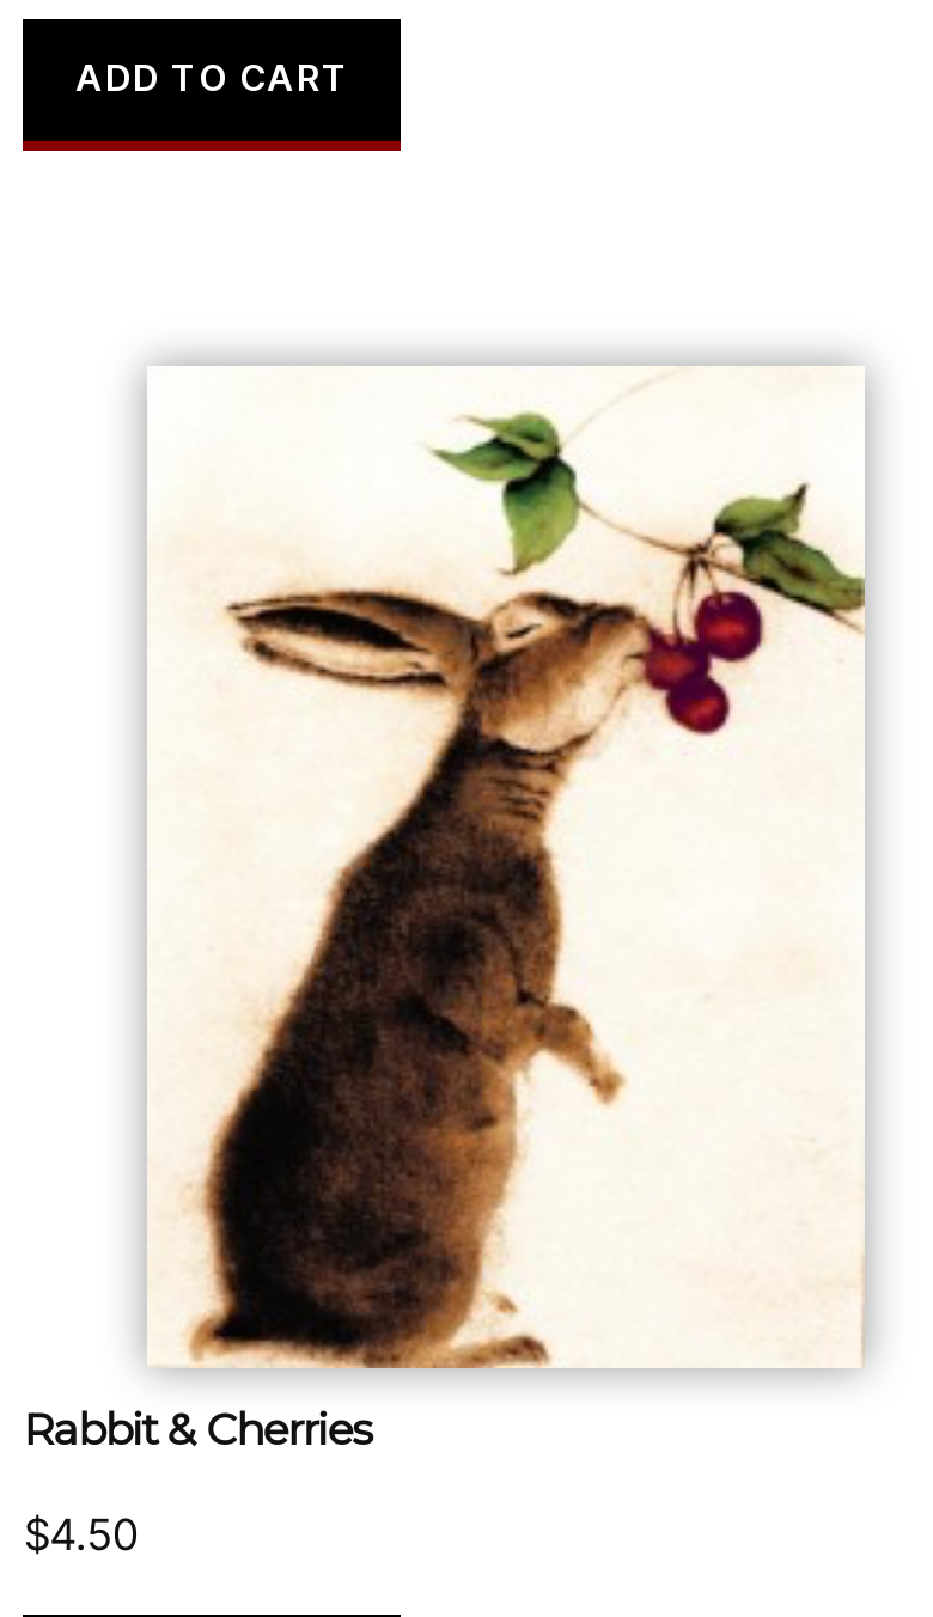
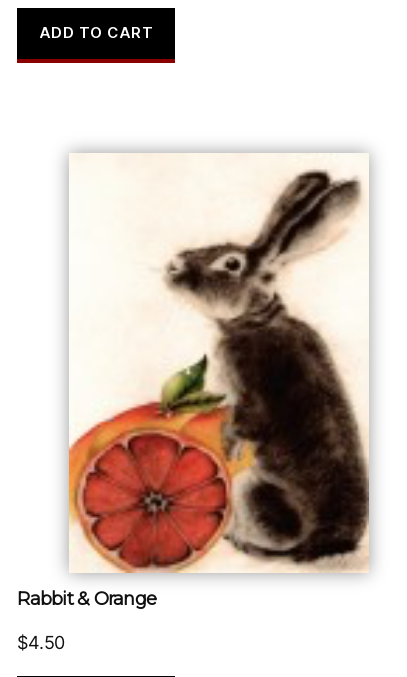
- [image]
- Rabbit & Cherries
+ [image]
+ Rabbit & Orange
